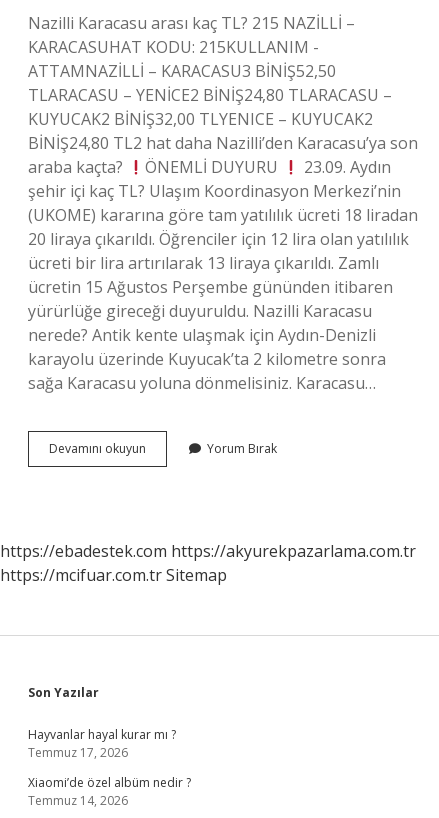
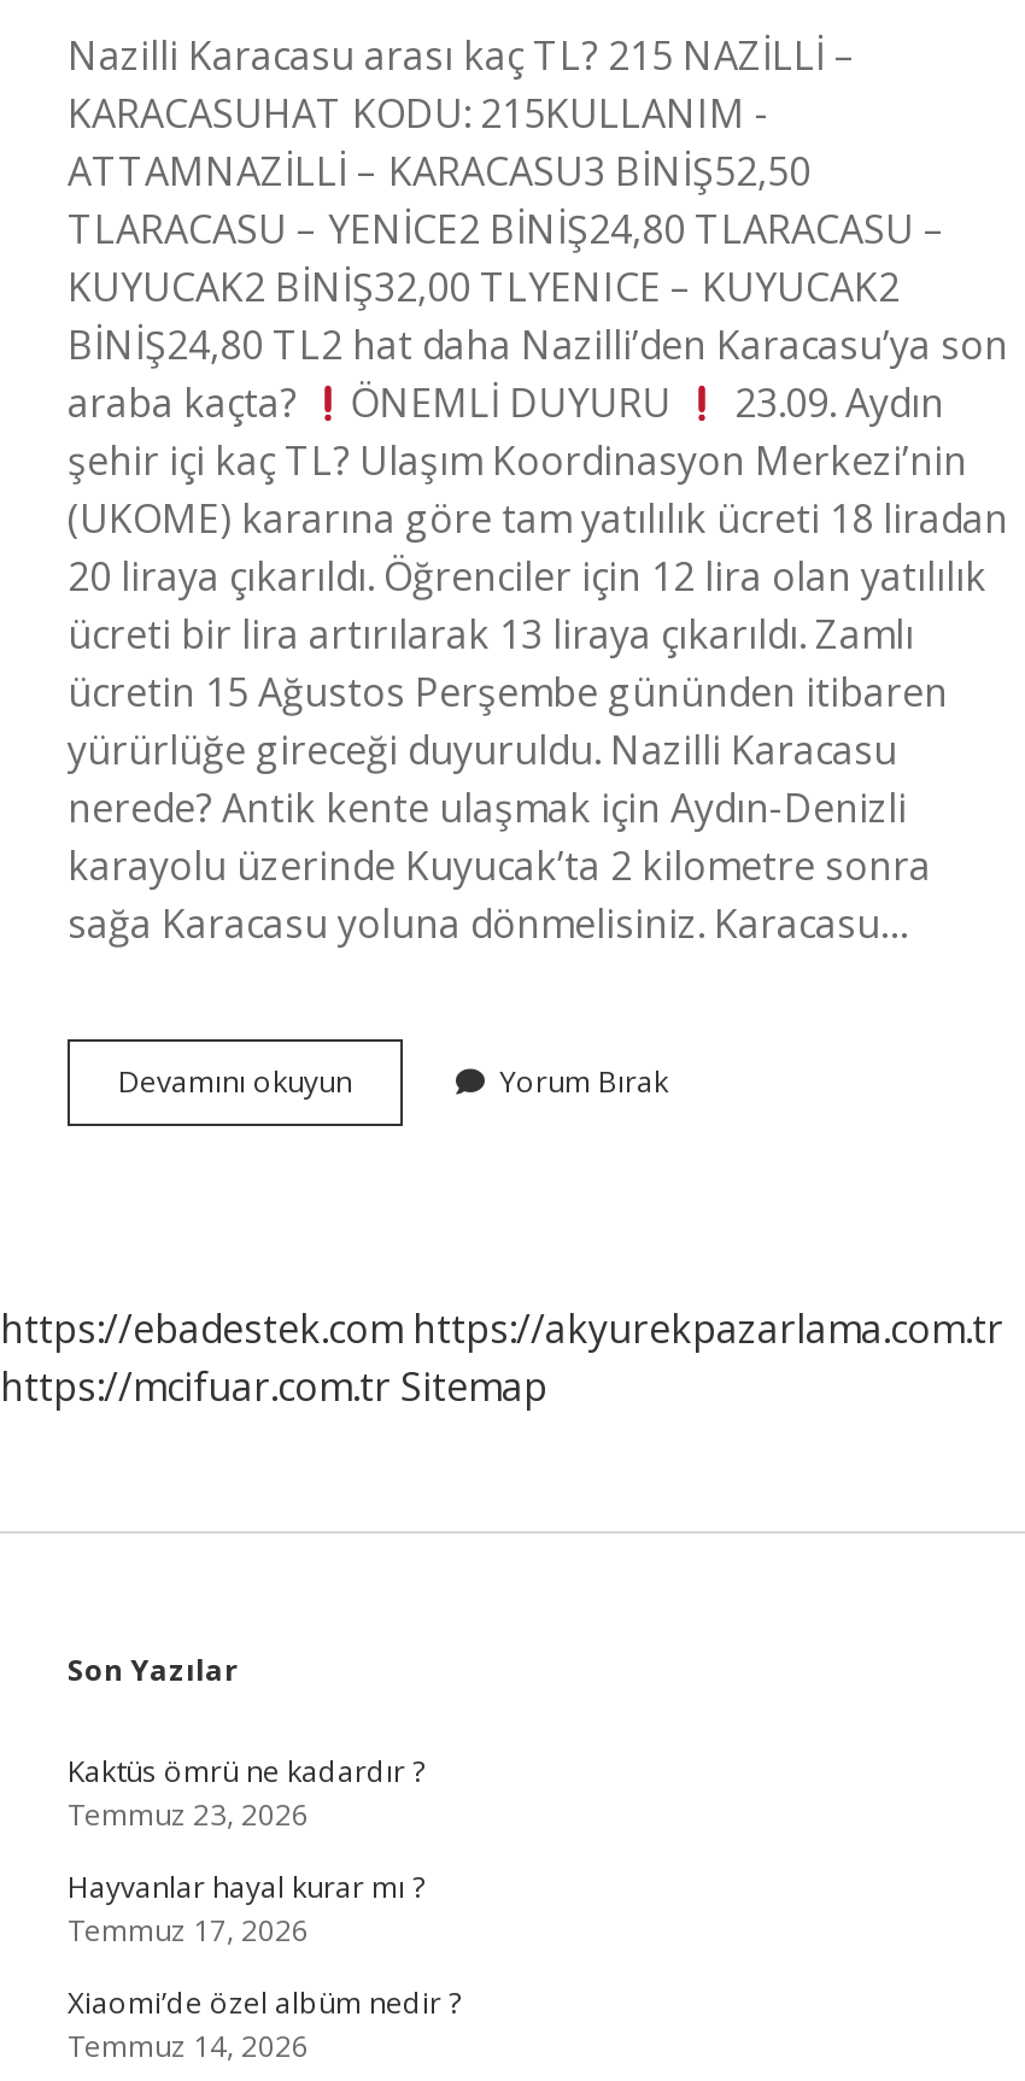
+ Kaktüs ömrü ne kadardır ?
+ Temmuz 23, 2026
